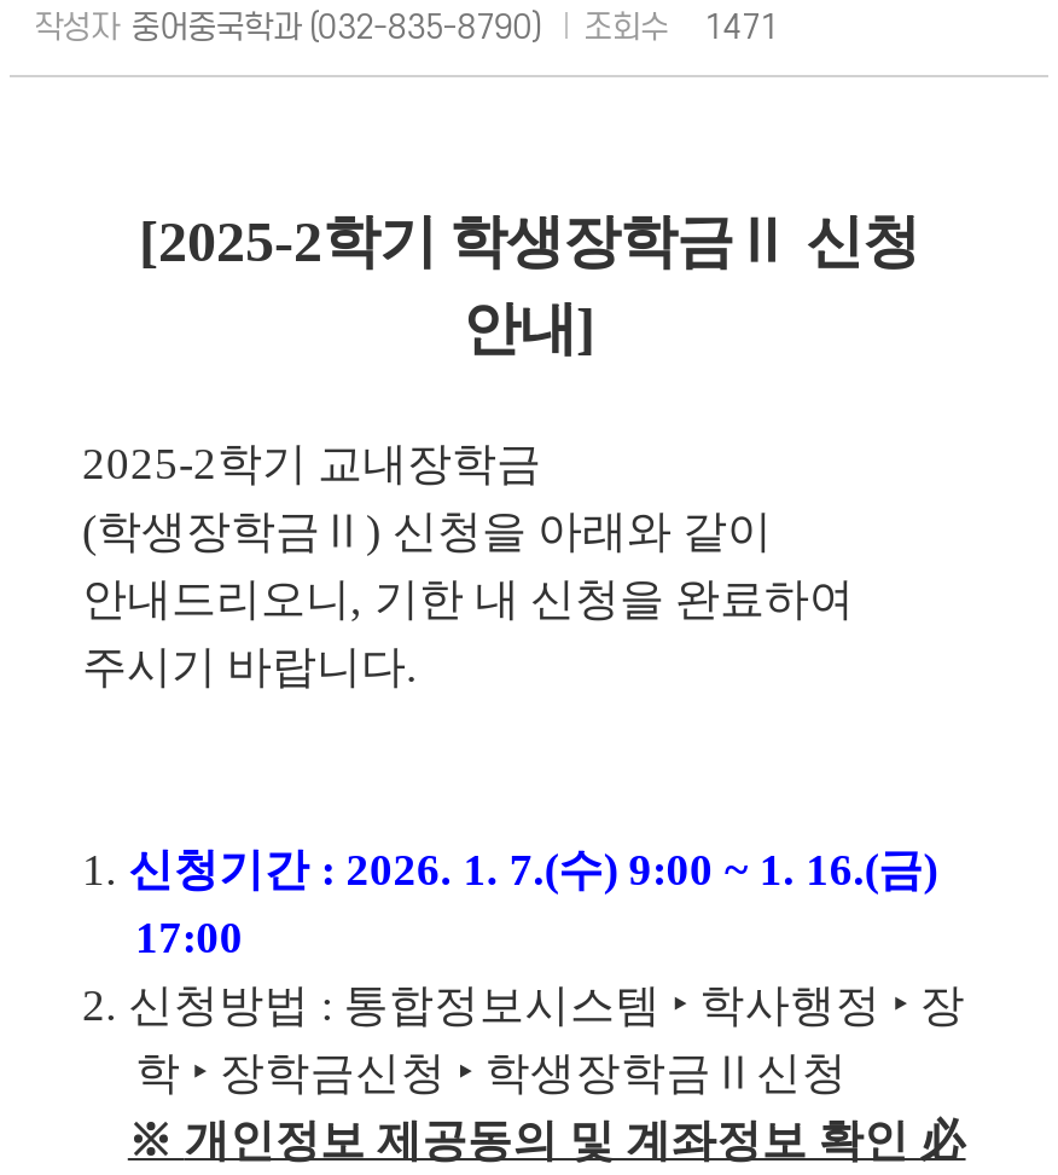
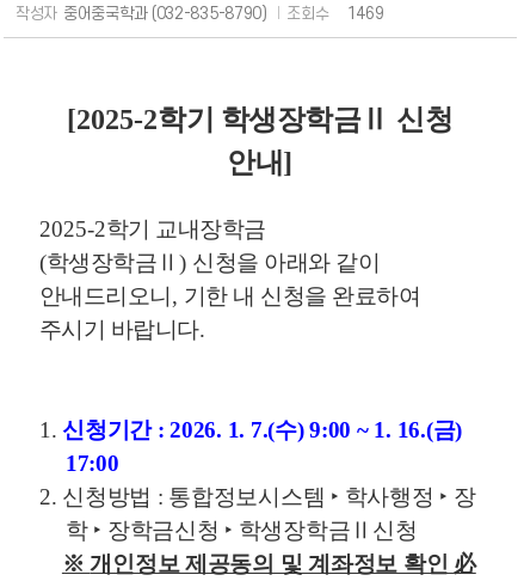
- 작성자 중어중국학과 (032-835-8790) 조회수 1471
+ 작성자 중어중국학과 (032-835-8790) 조회수 1469
